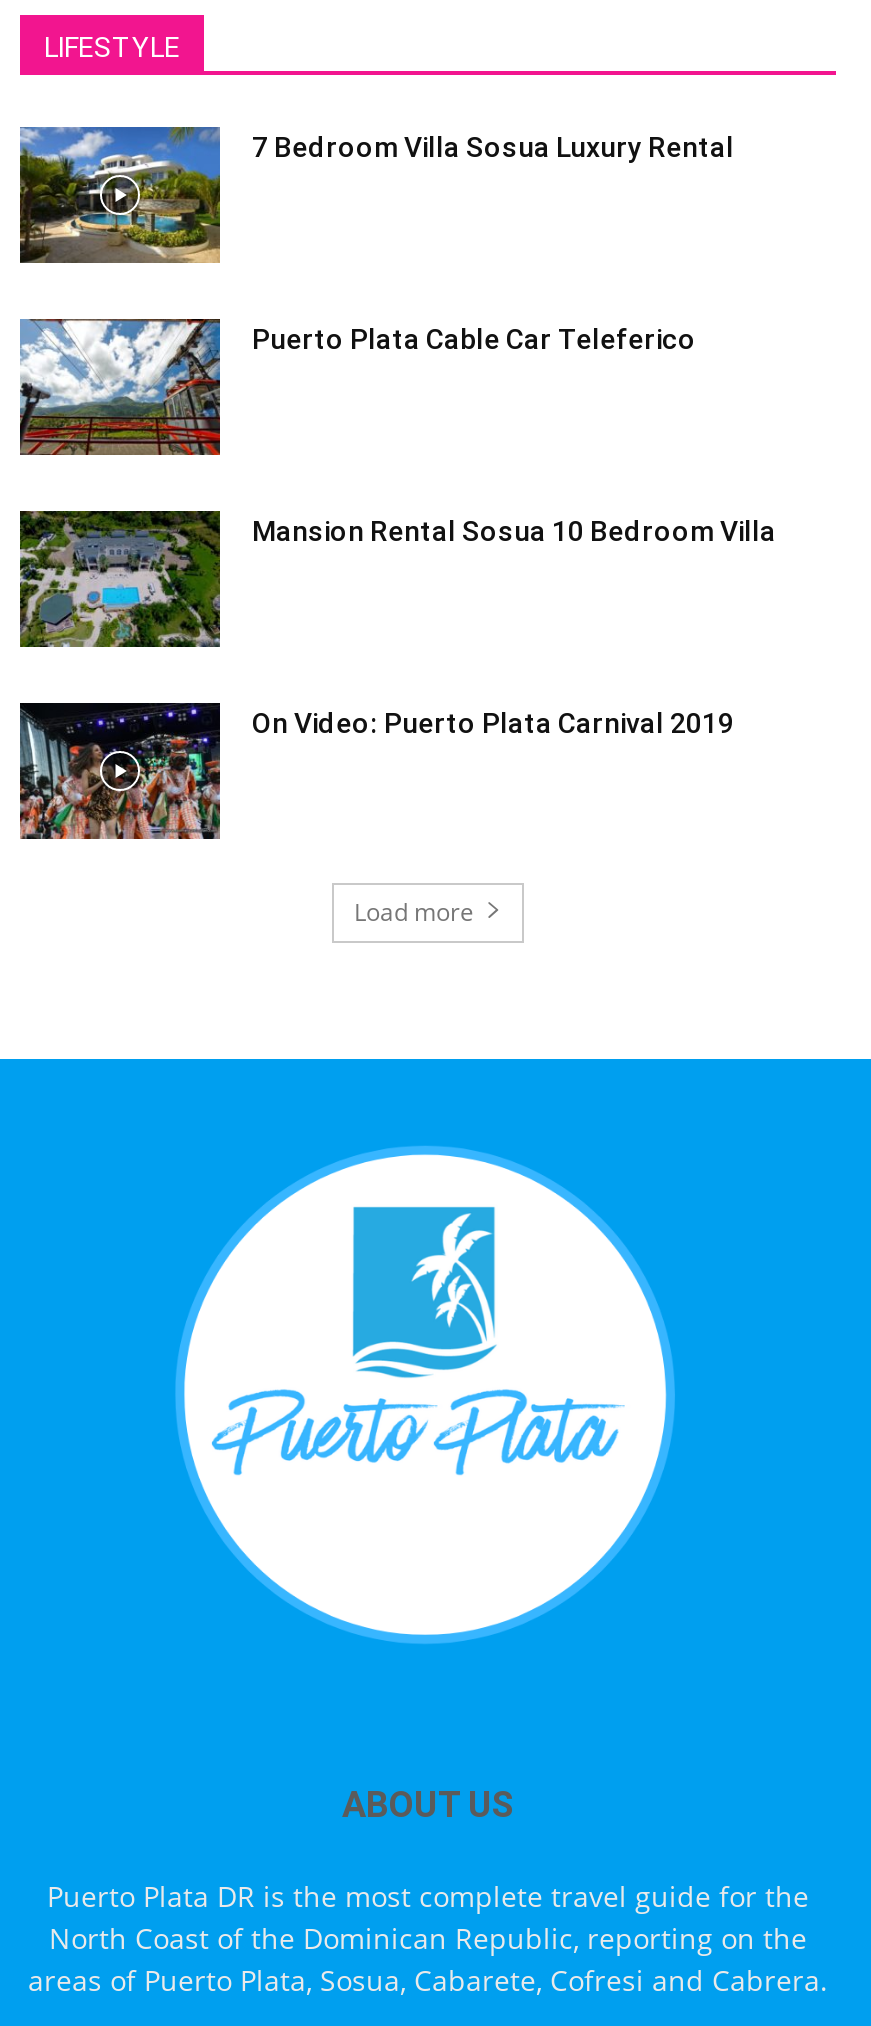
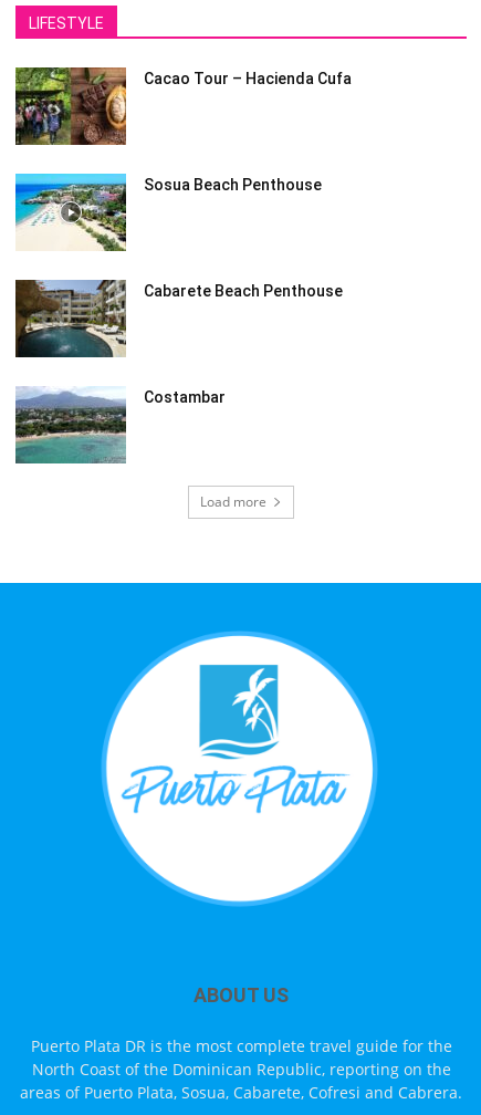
- [image]
- 7 Bedroom Villa Sosua Luxury Rental
+ [image]
+ Cacao Tour – Hacienda Cufa

- [image]
- Puerto Plata Cable Car Teleferico
+ [image]
+ Sosua Beach Penthouse

- [image]
- Mansion Rental Sosua 10 Bedroom Villa
+ [image]
+ Cabarete Beach Penthouse

- [image]
- On Video: Puerto Plata Carnival 2019
+ [image]
+ Costambar
